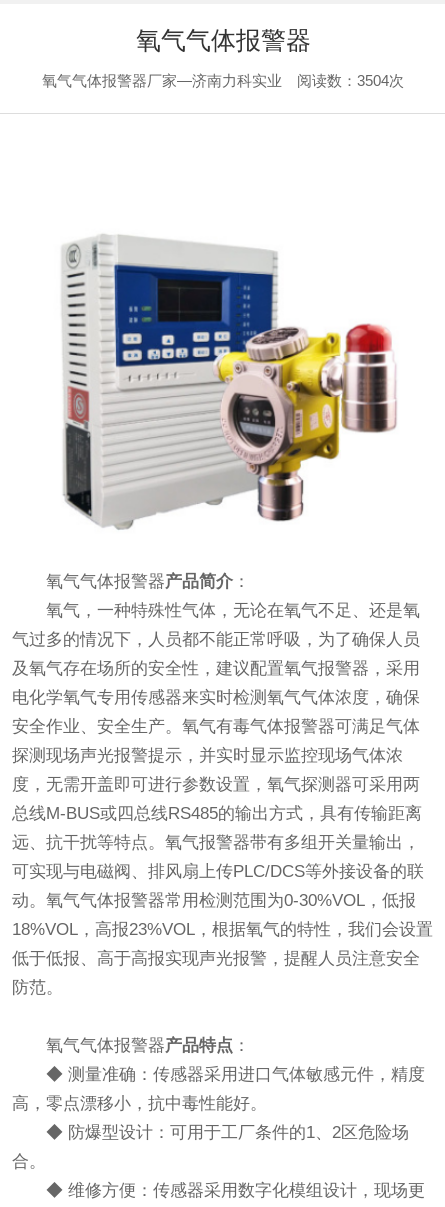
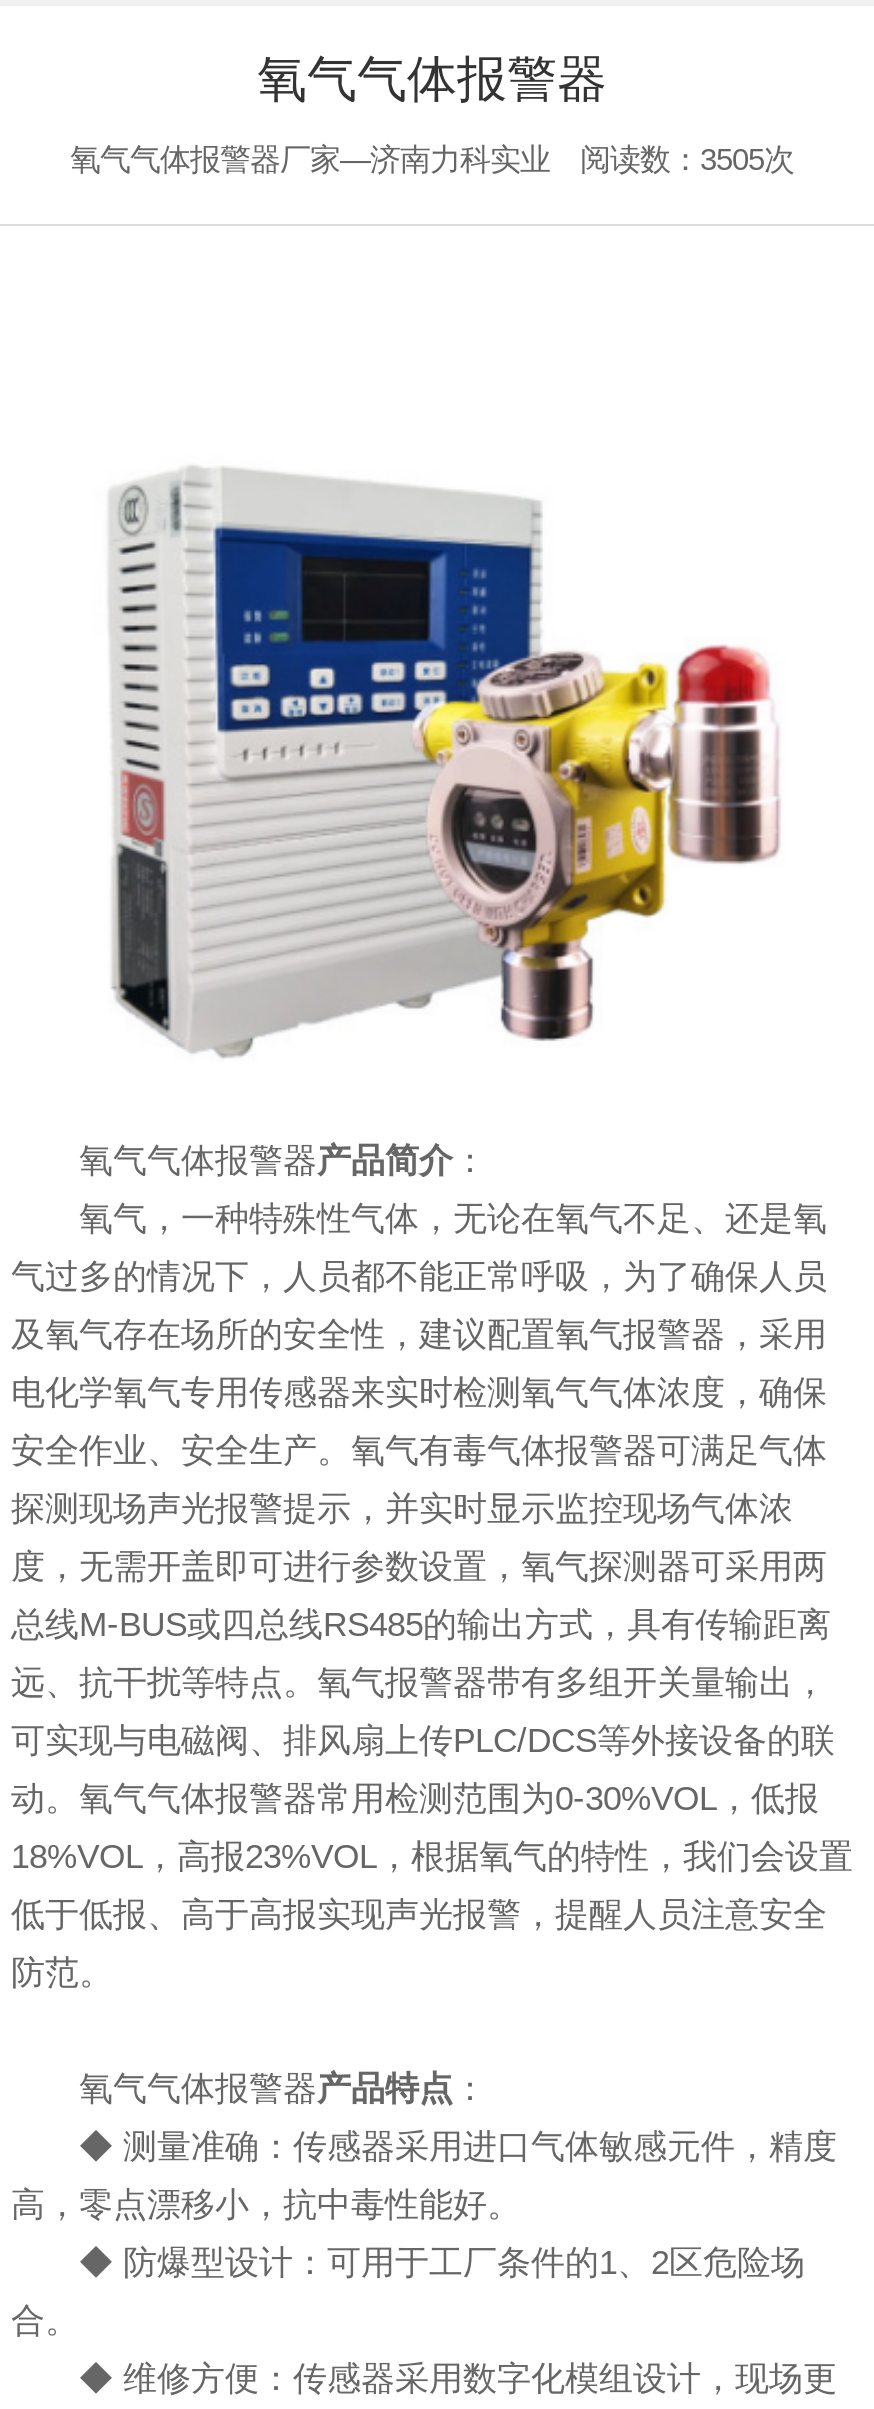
- 氧气气体报警器厂家—济南力科实业阅读数：3504次
+ 氧气气体报警器厂家—济南力科实业阅读数：3505次
